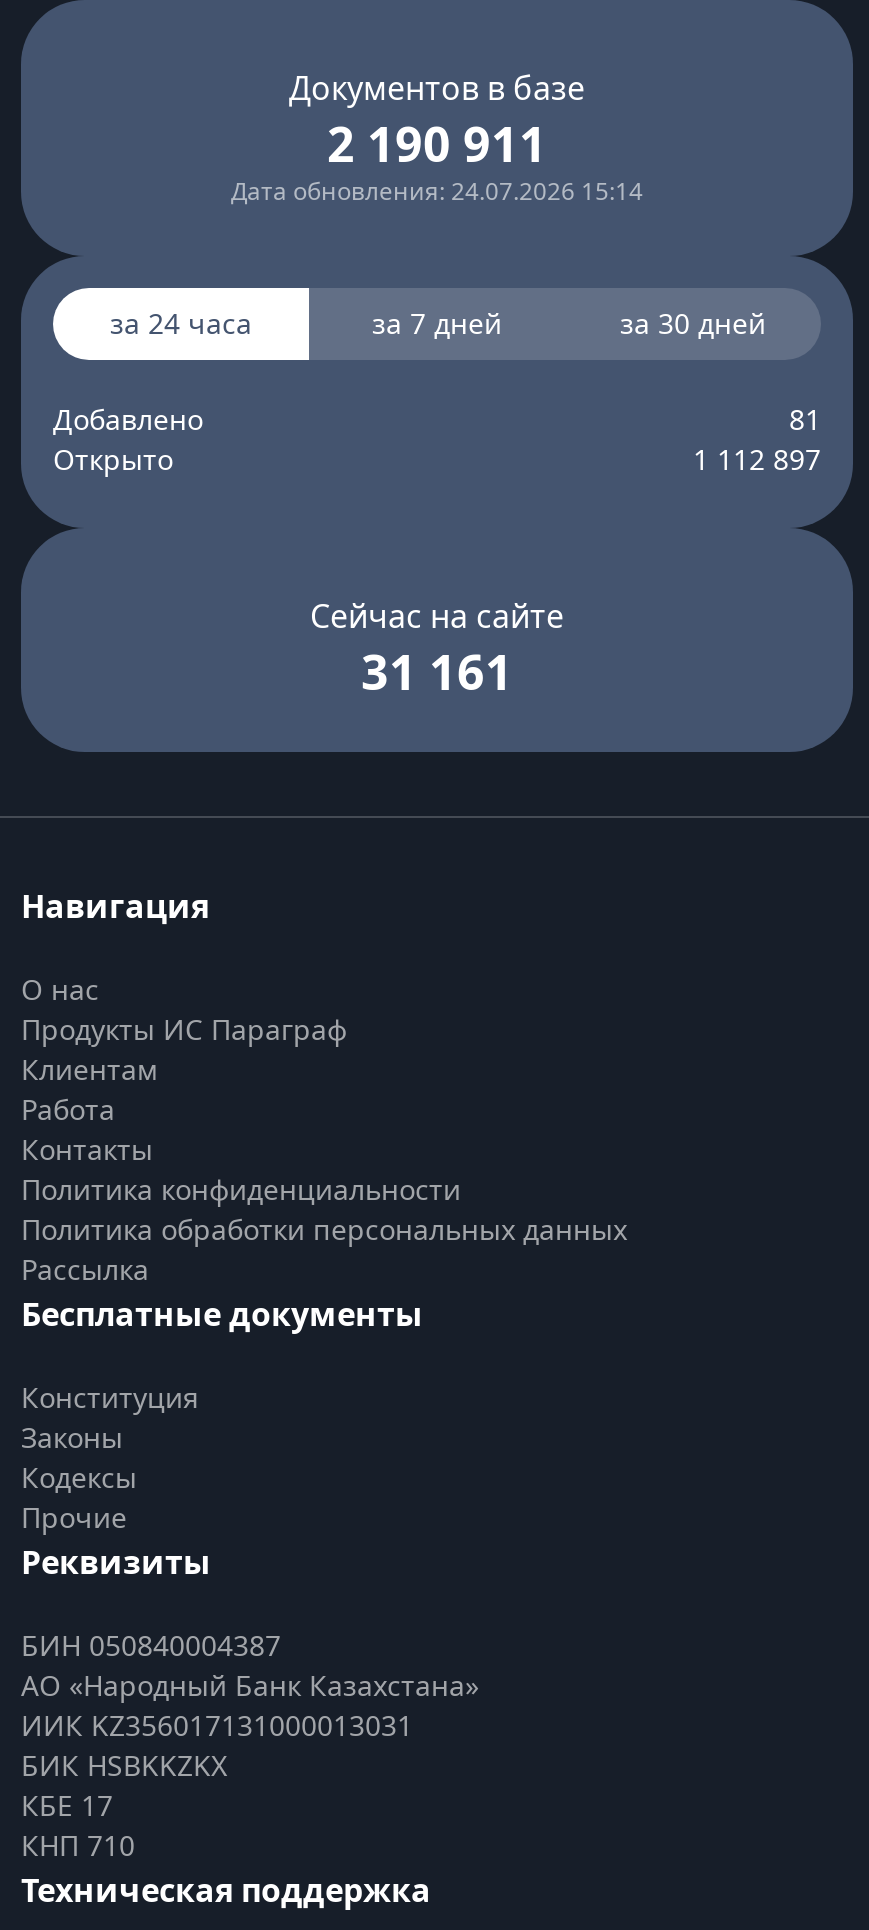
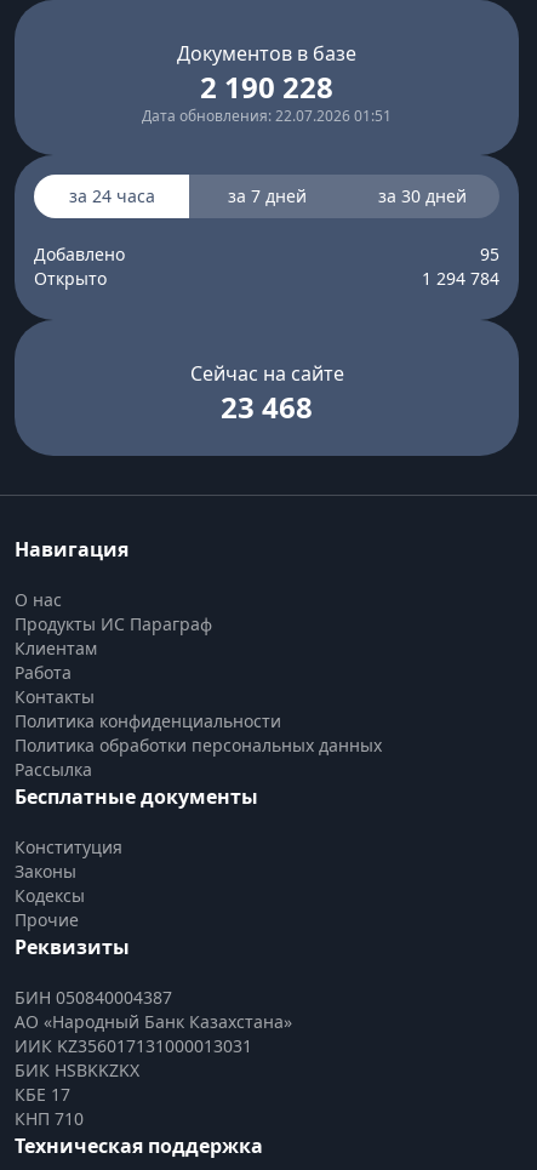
- 2 190 911
+ 2 190 228

- Дата обновления: 24.07.2026 15:14
+ Дата обновления: 22.07.2026 01:51

- 81
+ 95

- 1 112 897
+ 1 294 784

- 31 161
+ 23 468
